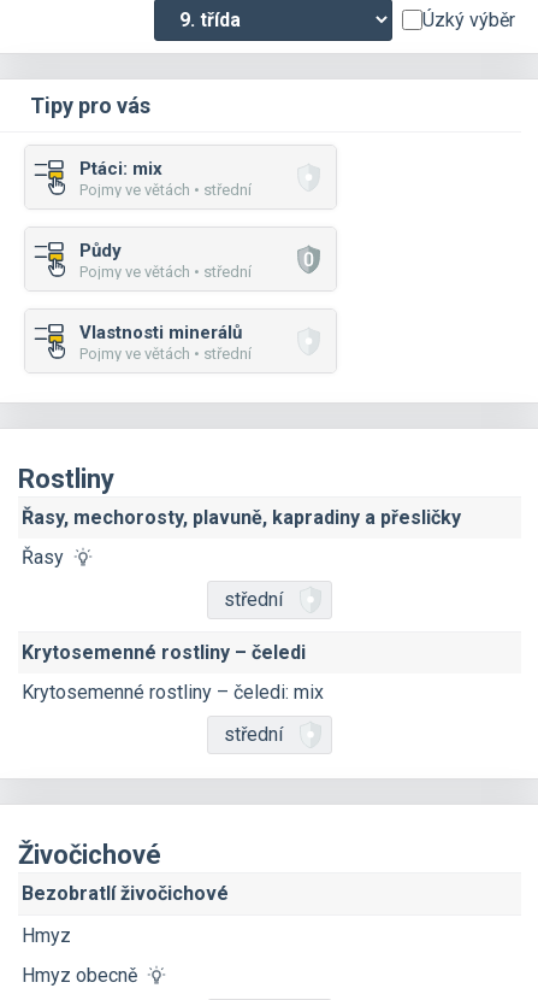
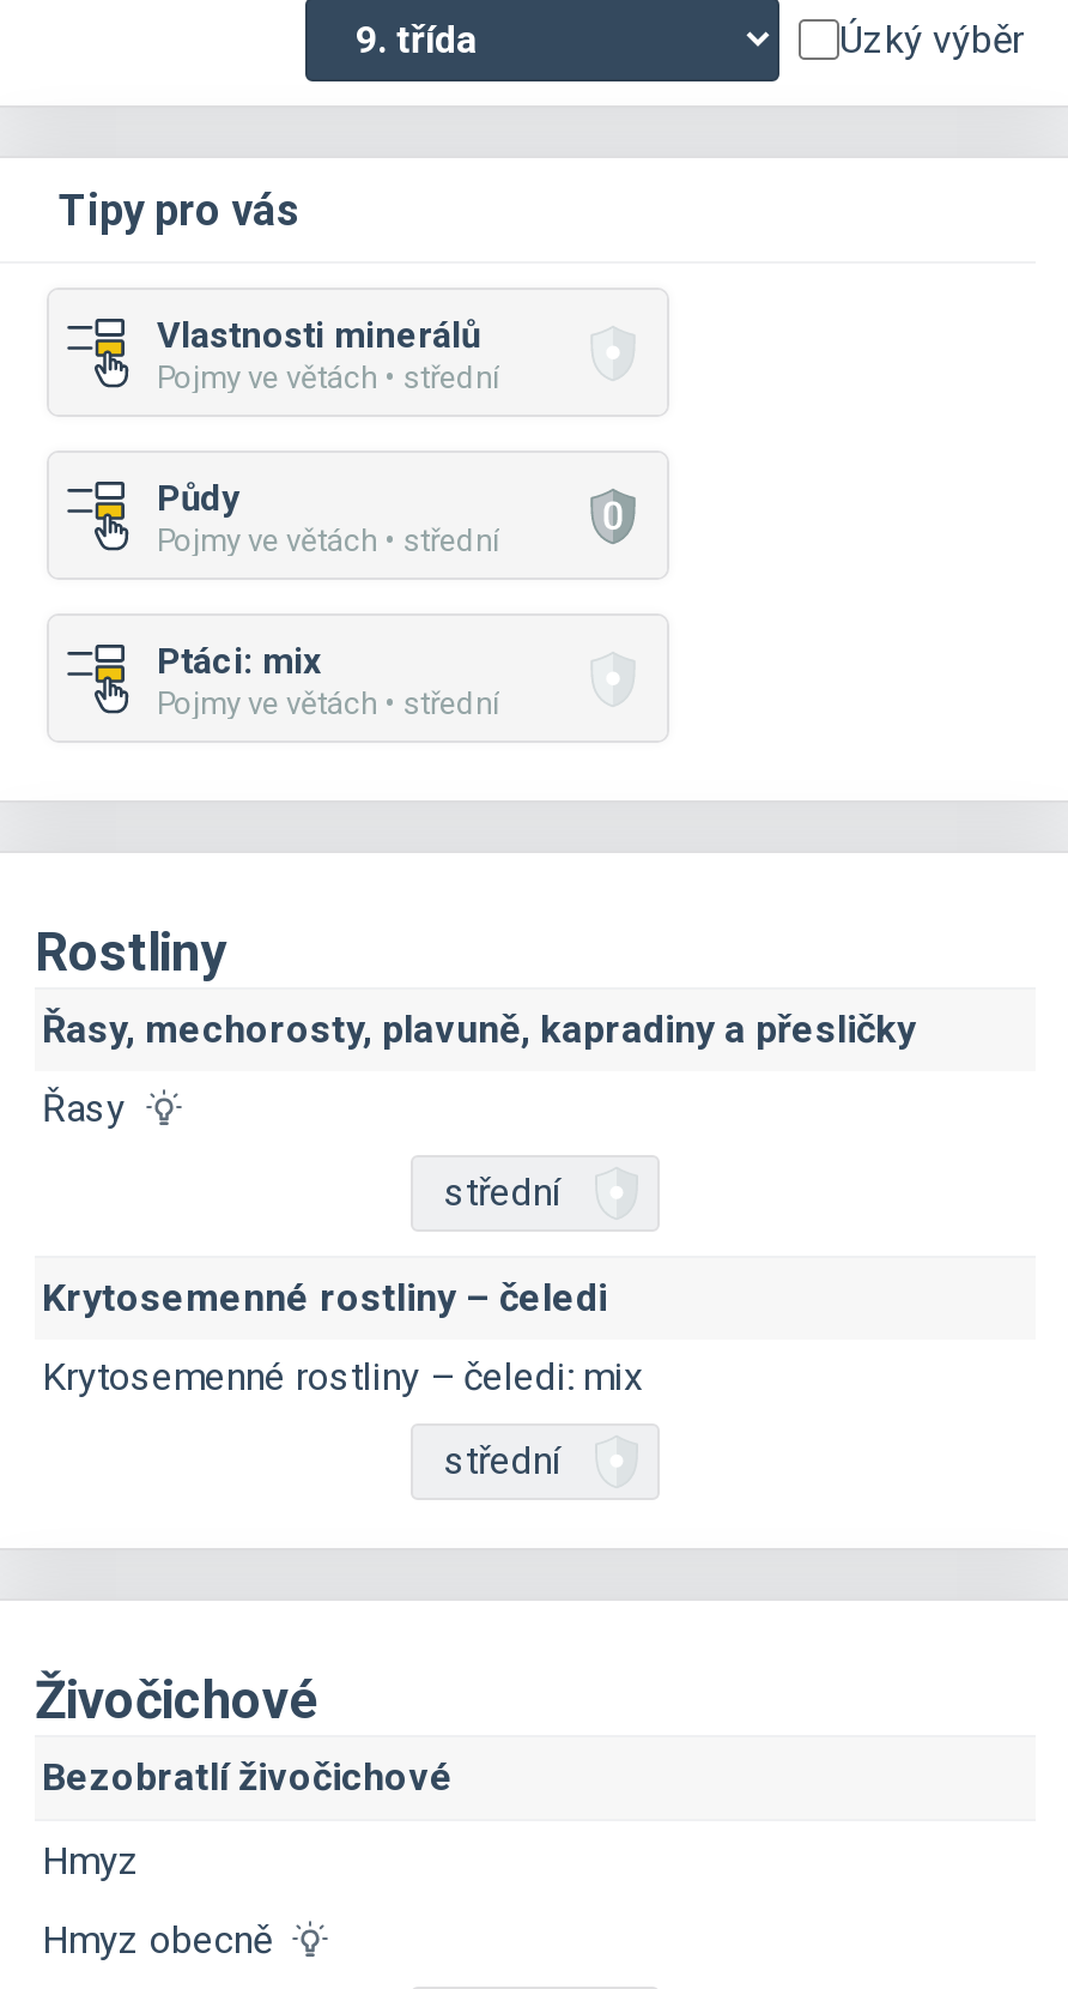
moved down: Ptáci: mix

moved up: Vlastnosti minerálů
